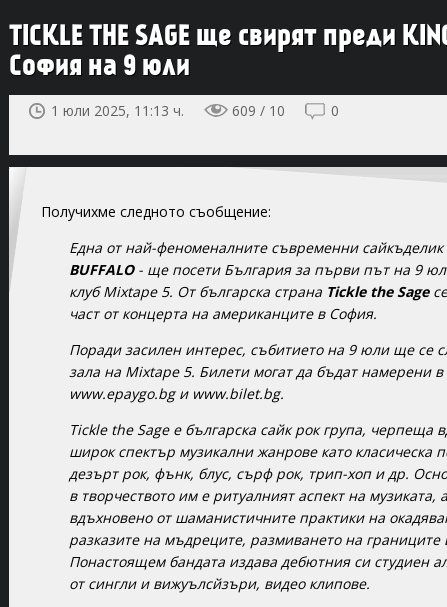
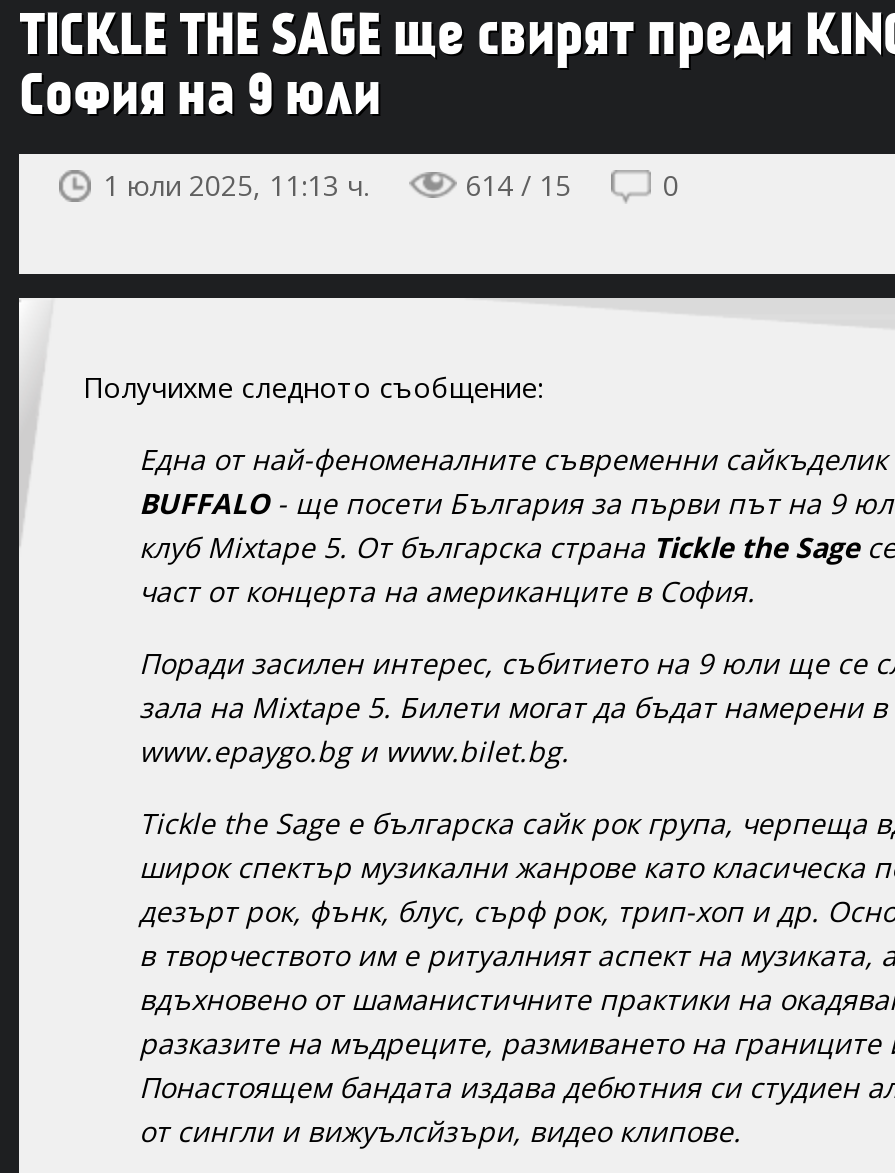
- 609 / 10
+ 614 / 15
